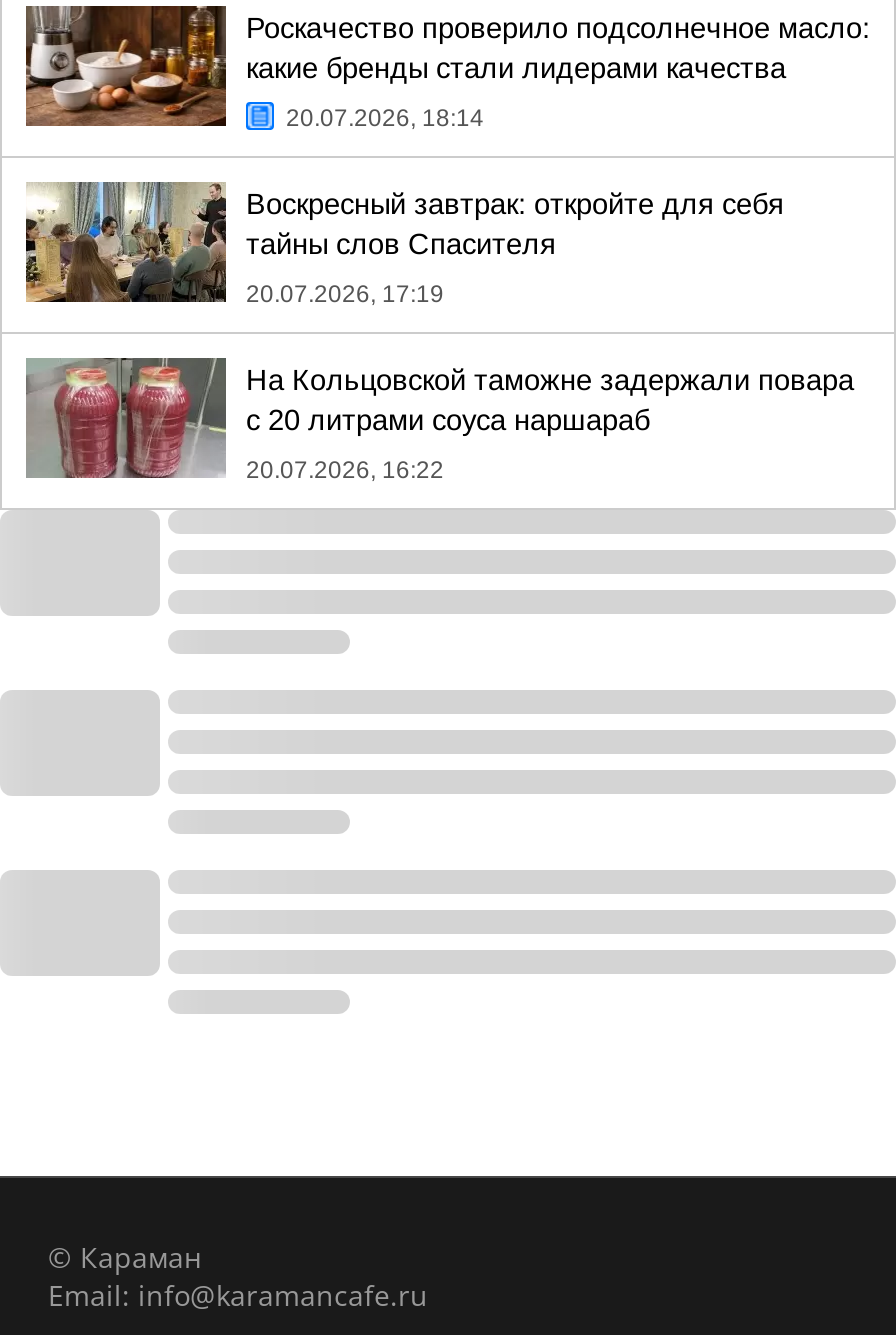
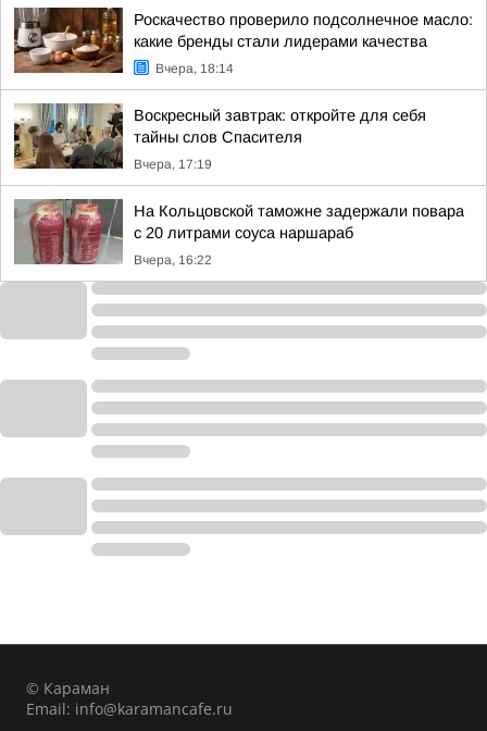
- 20.07.2026, 18:14
+ Вчера, 18:14

- 20.07.2026, 17:19
+ Вчера, 17:19

- 20.07.2026, 16:22
+ Вчера, 16:22
